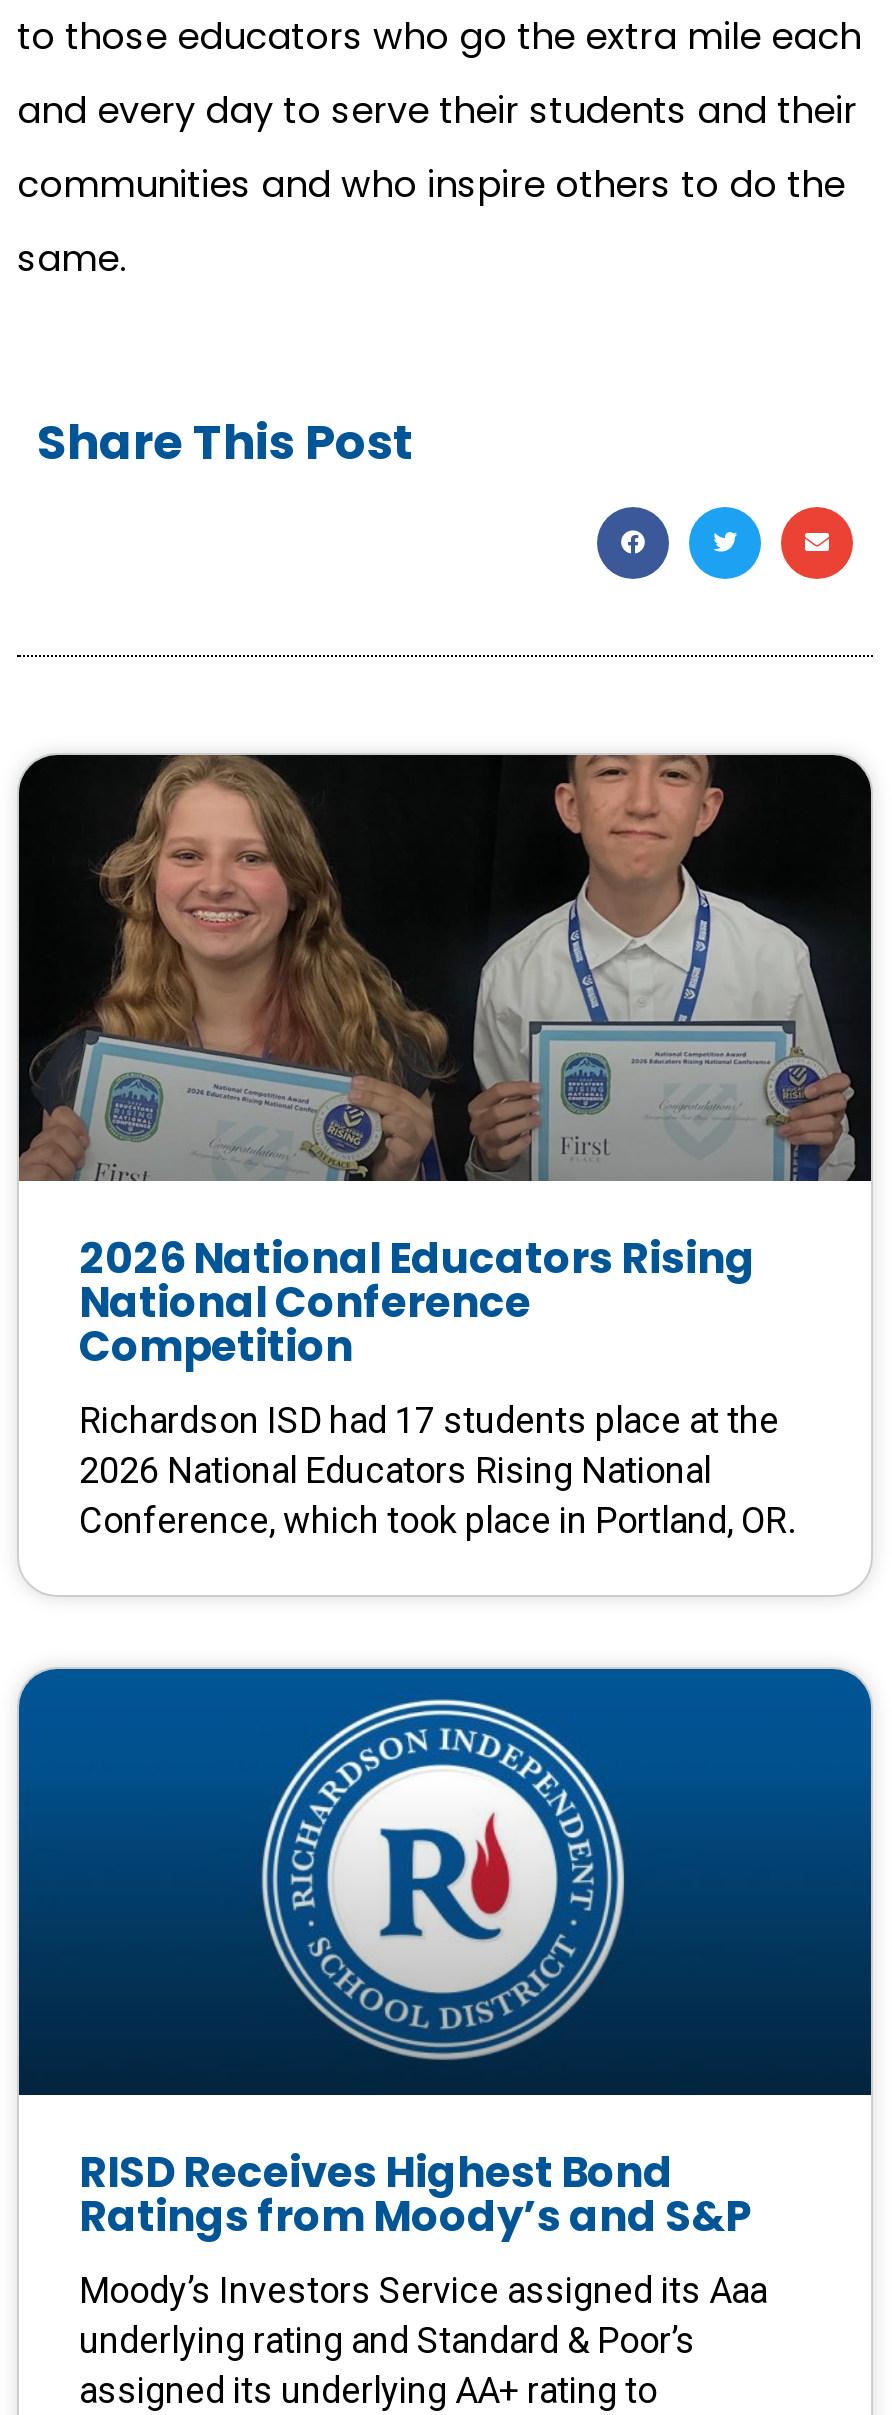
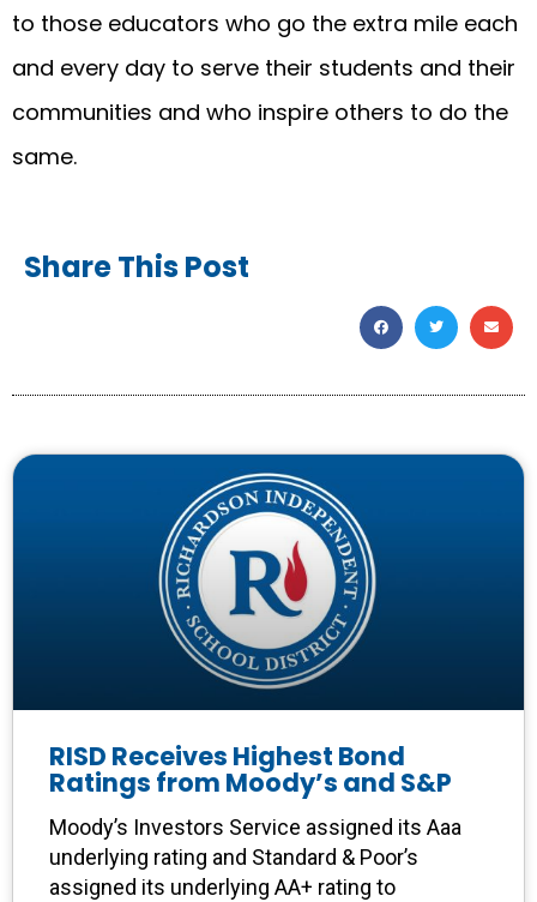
- [image]
- 2026 National Educators Rising
- National Conference
- Competition
- Richardson ISD had 17 students place at the
- 2026 National Educators Rising National
- Conference, which took place in Portland, OR.
